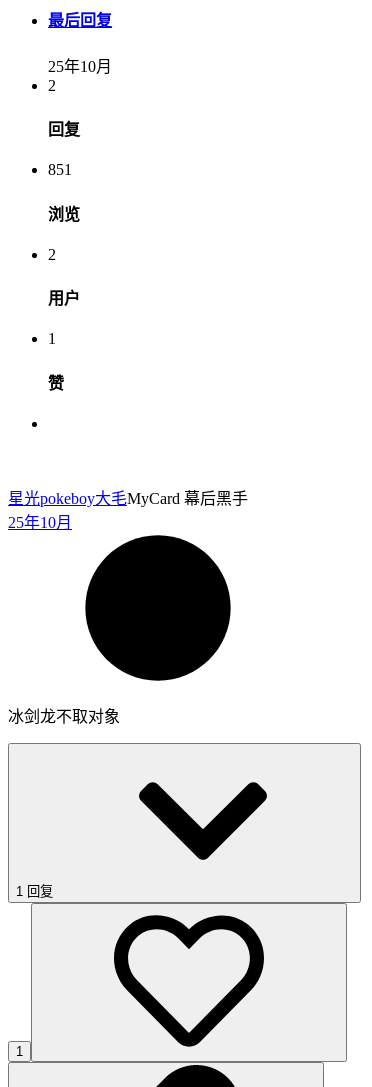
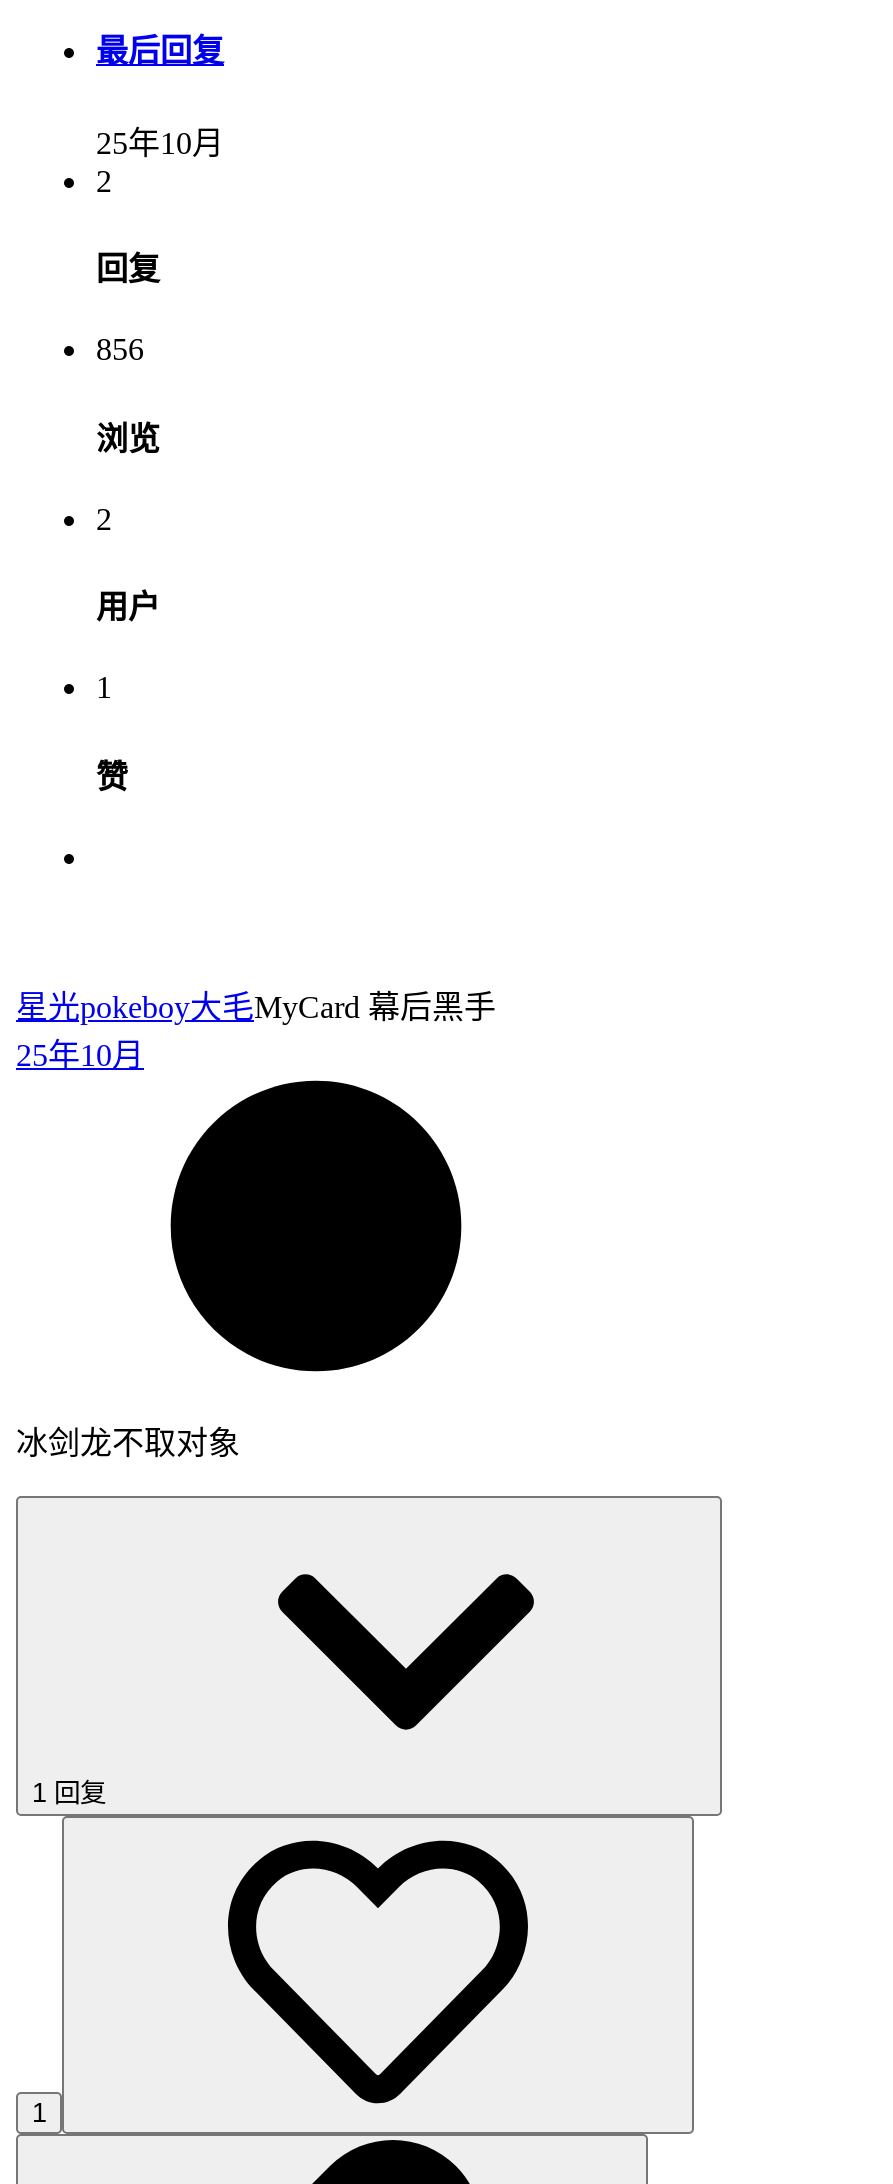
- 851
+ 856
